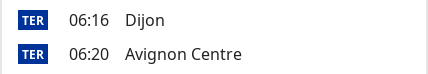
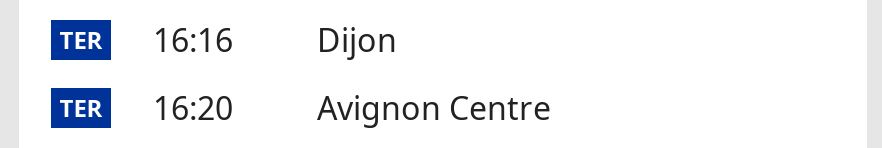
- TER 06:16 Dijon
+ TER 16:16 Dijon

- TER 06:20 Avignon Centre
+ TER 16:20 Avignon Centre
